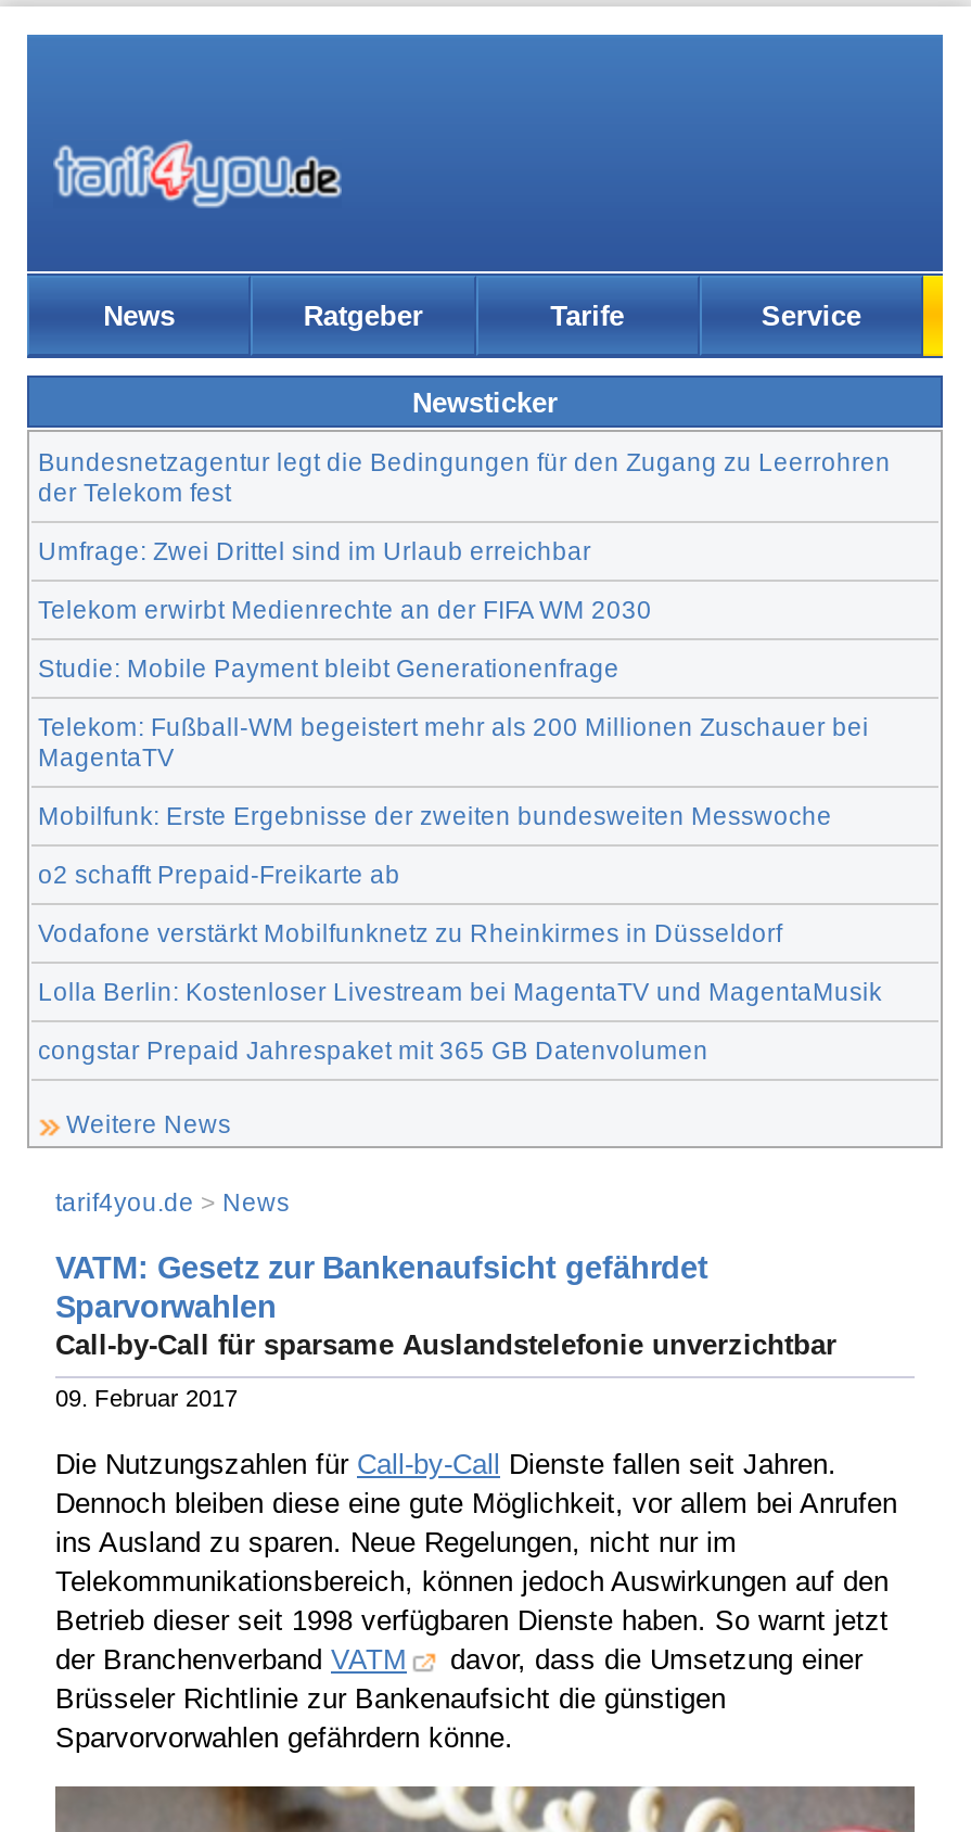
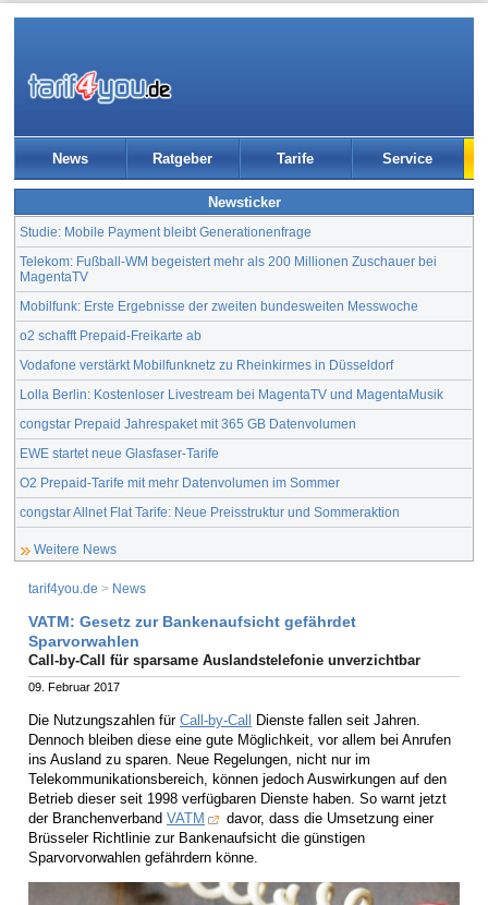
- Bundesnetzagentur legt die Bedingungen für den Zugang zu Leerrohren
- der Telekom fest
- Umfrage: Zwei Drittel sind im Urlaub erreichbar
- Telekom erwirbt Medienrechte an der FIFA WM 2030

moved up: Studie: Mobile Payment bleibt Generationenfrage | Telekom: Fußball-WM begeistert mehr als 200 Millionen Zuschauer bei | MagentaTV | Mobilfunk: Erste Ergebnisse der zweiten bundesweiten Messwoche | o2 schafft Prepaid-Freikarte ab | Vodafone verstärkt Mobilfunknetz zu Rheinkirmes in Düsseldorf | Lolla Berlin: Kostenloser Livestream bei MagentaTV und MagentaMusik | congstar Prepaid Jahrespaket mit 365 GB Datenvolumen

+ EWE startet neue Glasfaser-Tarife
+ O2 Prepaid-Tarife mit mehr Datenvolumen im Sommer
+ congstar Allnet Flat Tarife: Neue Preisstruktur und Sommeraktion
